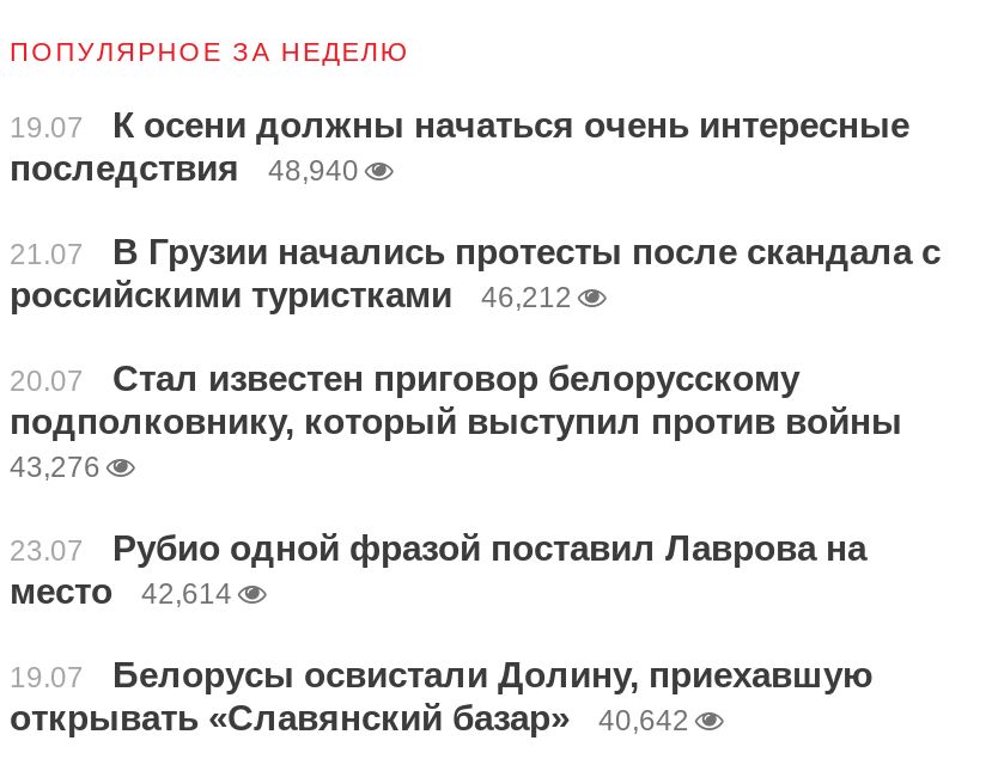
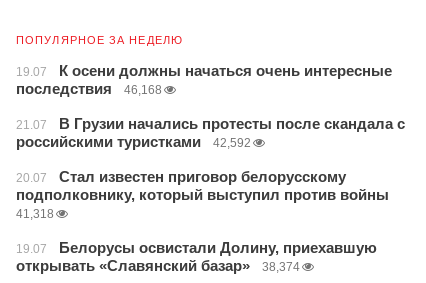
- последствия 48,940
+ последствия 46,168

- российскими туристками 46,212
+ российскими туристками 42,592

- 43,276
- 23.07
- Рубио одной фразой поставил Лаврова на
- место
- 42,614
+ 41,318

- открывать «Славянский базар» 40,642
+ открывать «Славянский базар» 38,374
